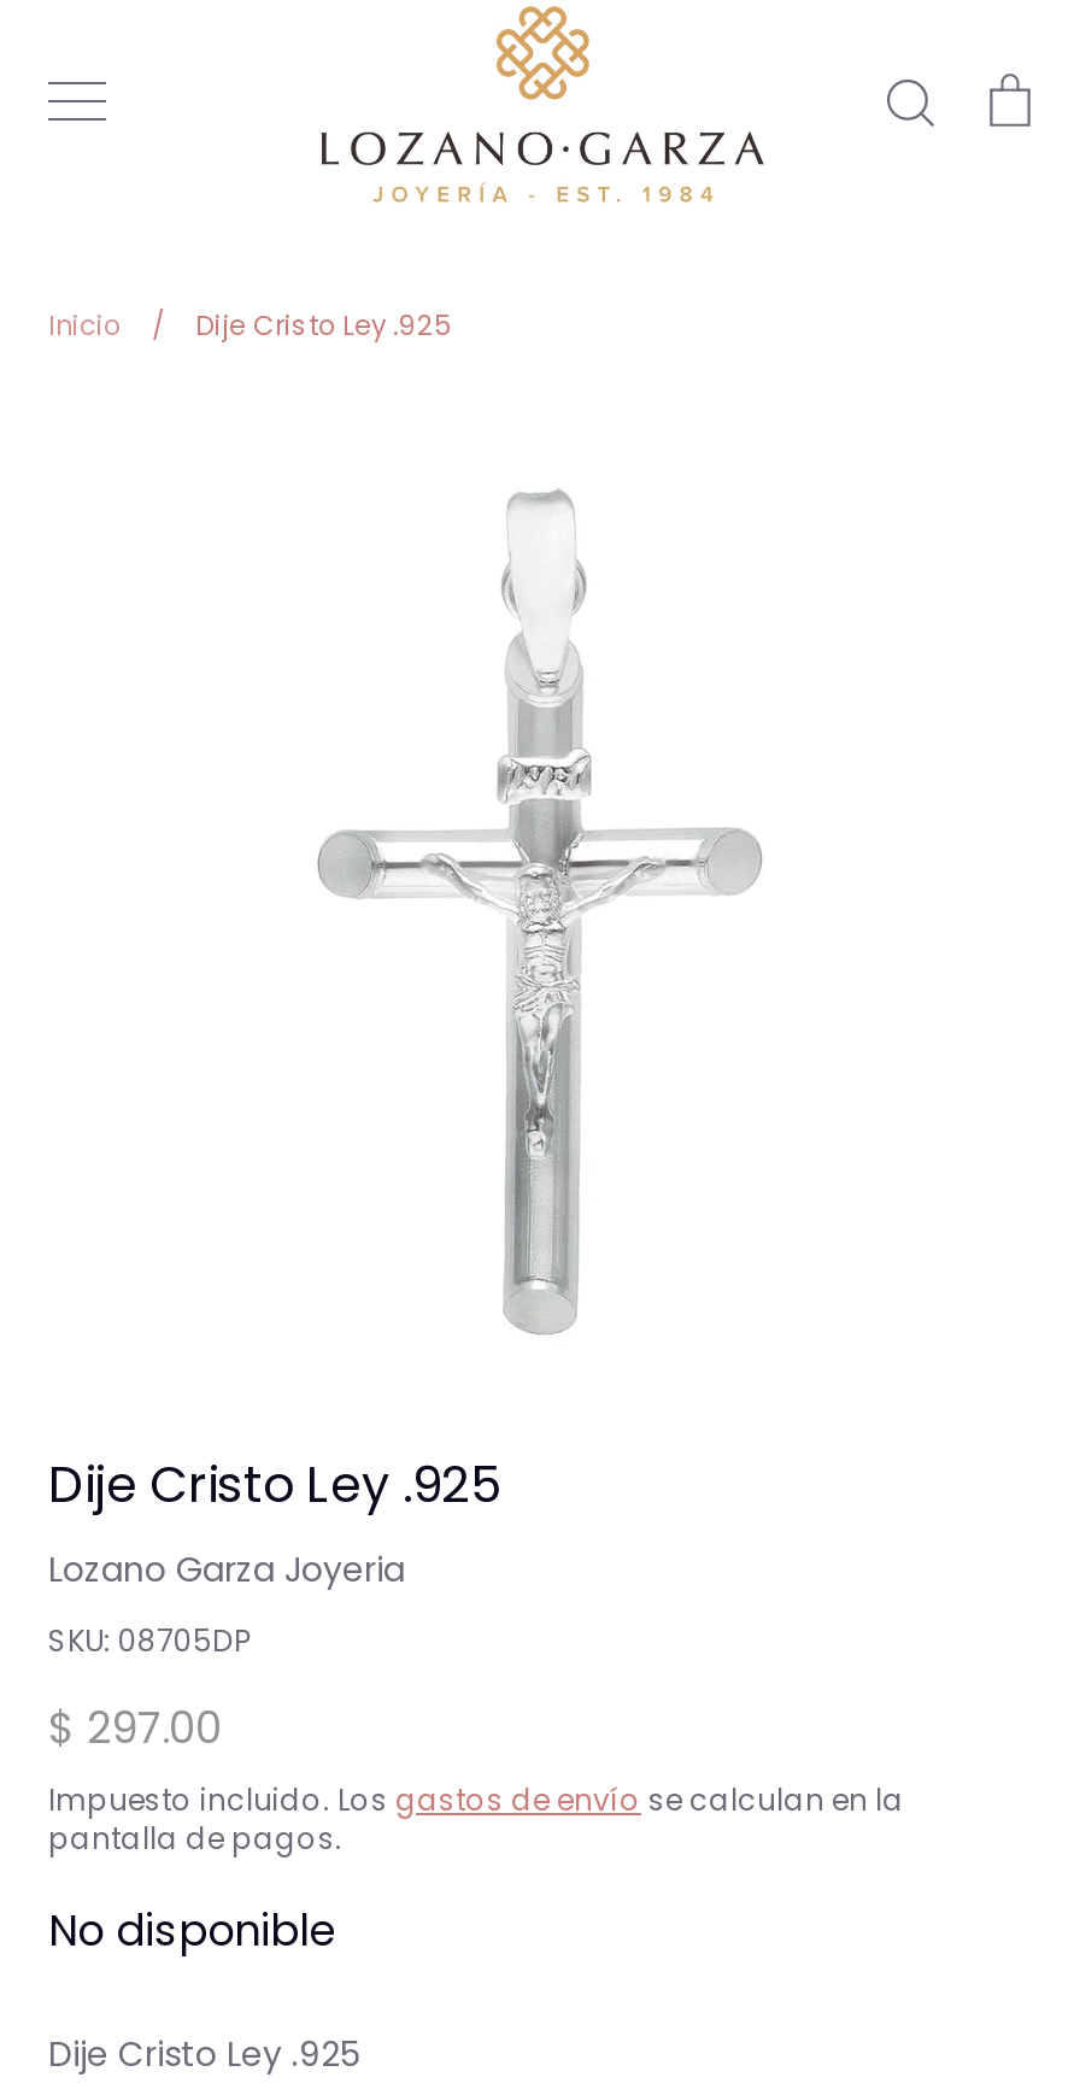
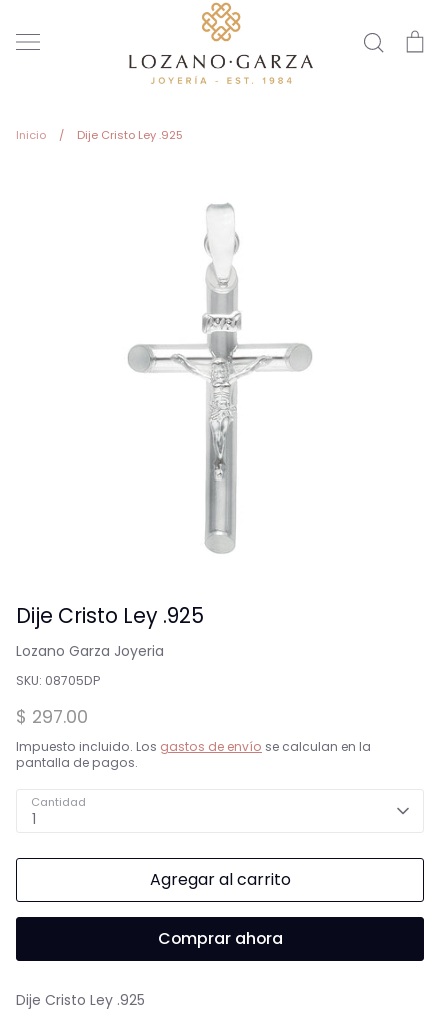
- No disponible
+ Cantidad
+ 1
+ Agregar al carrito
+ Comprar ahora
